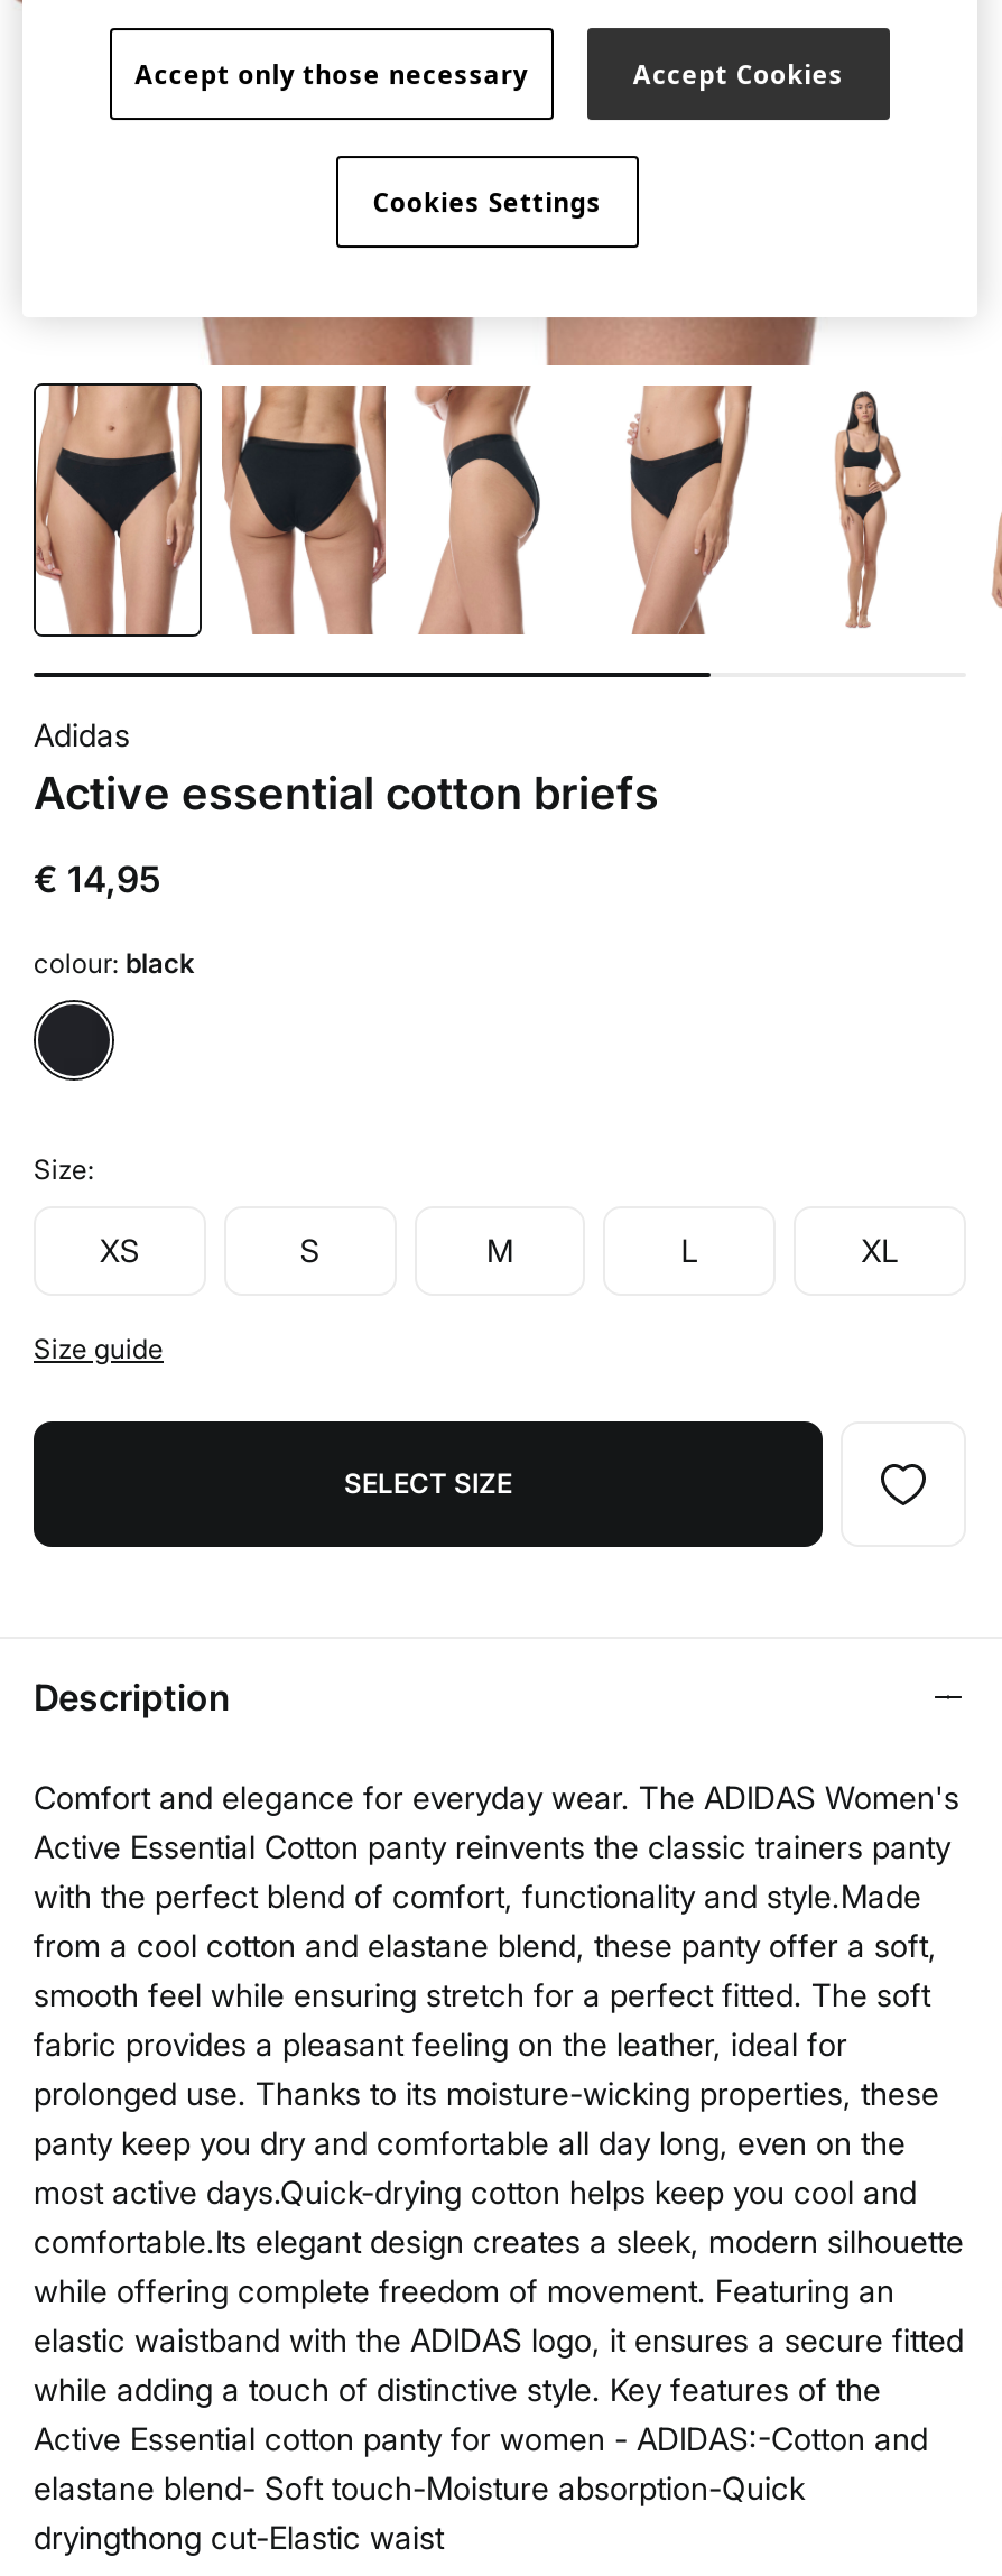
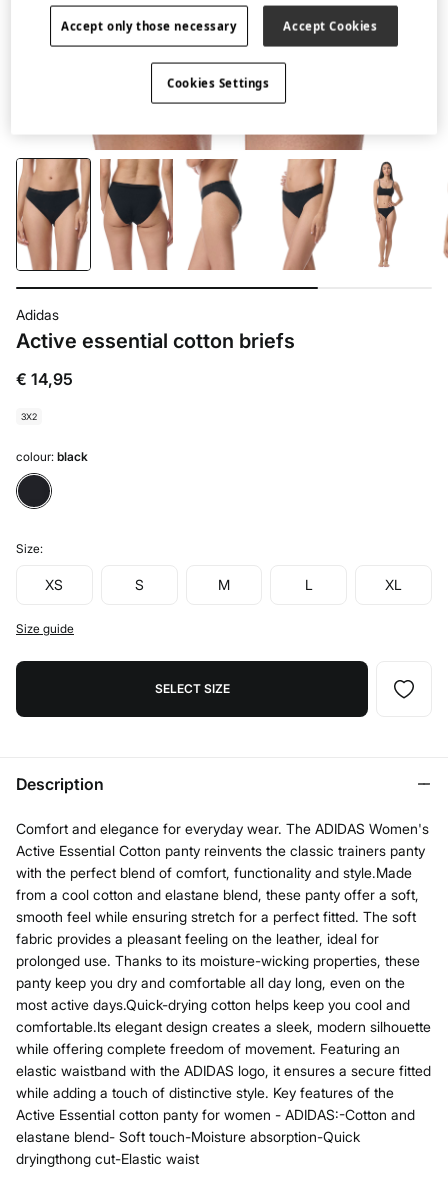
+ 3X2
